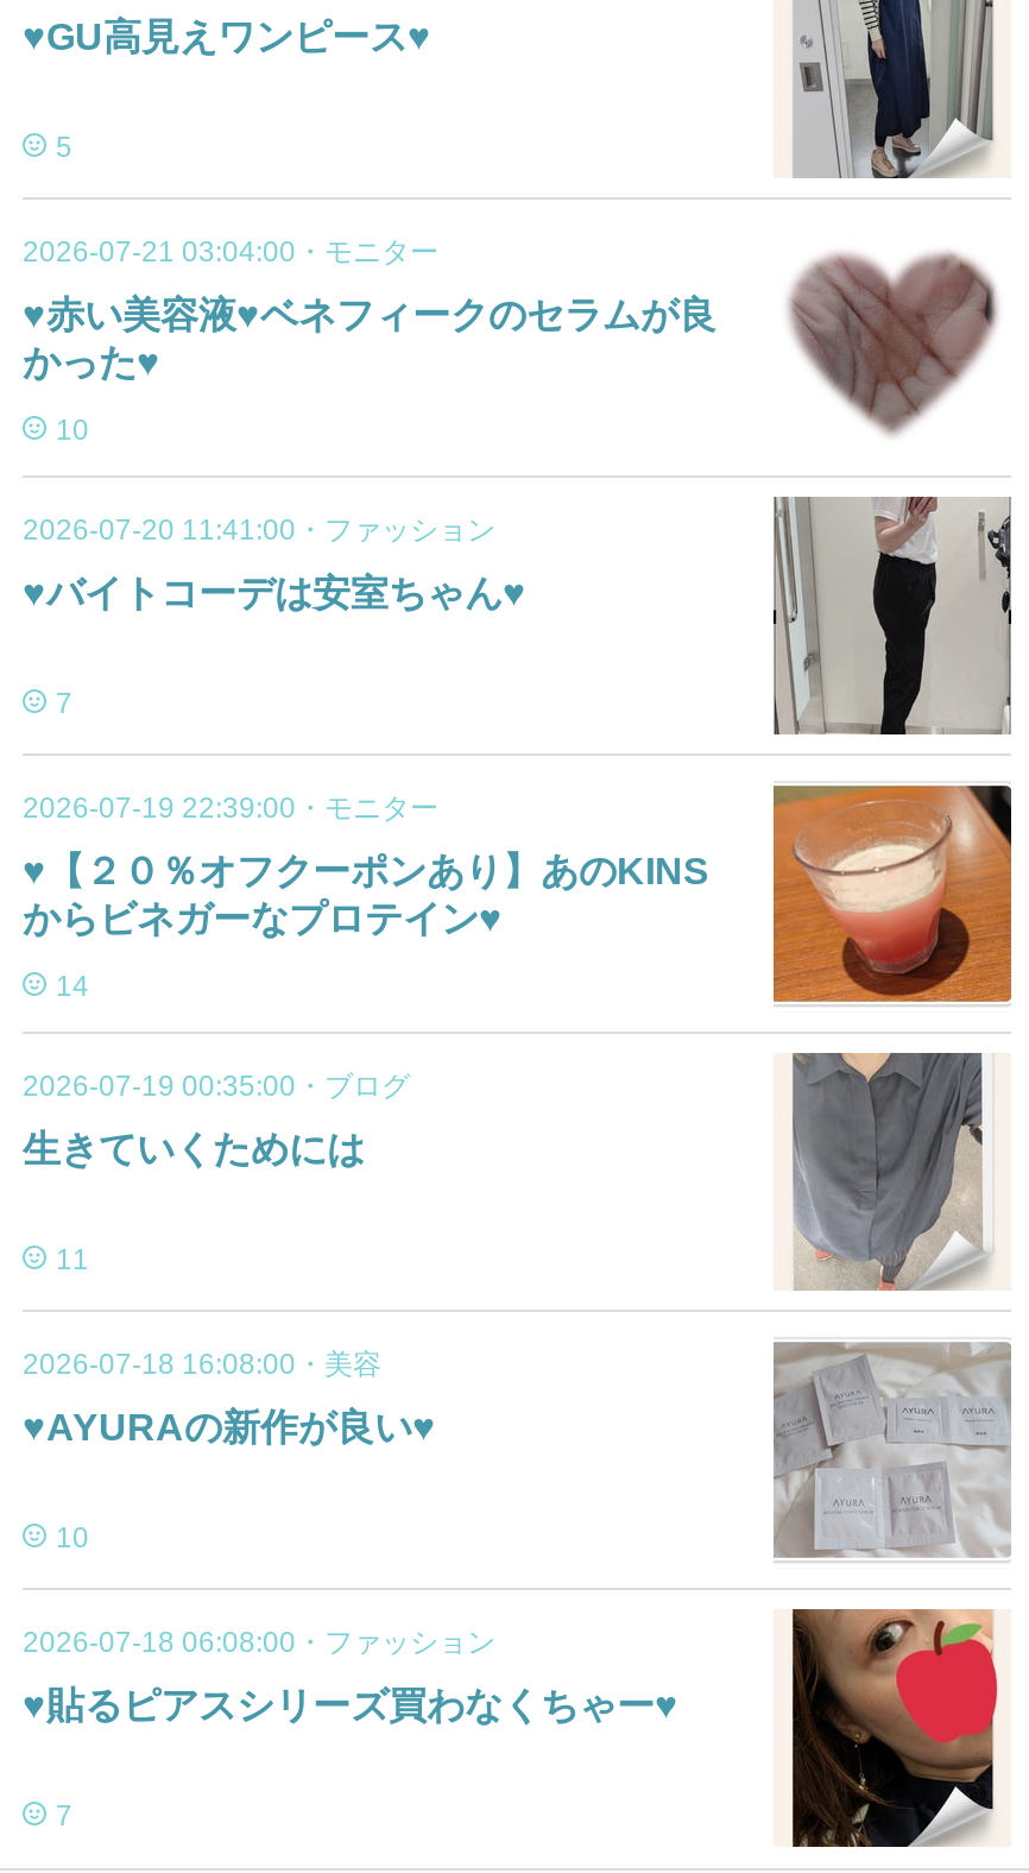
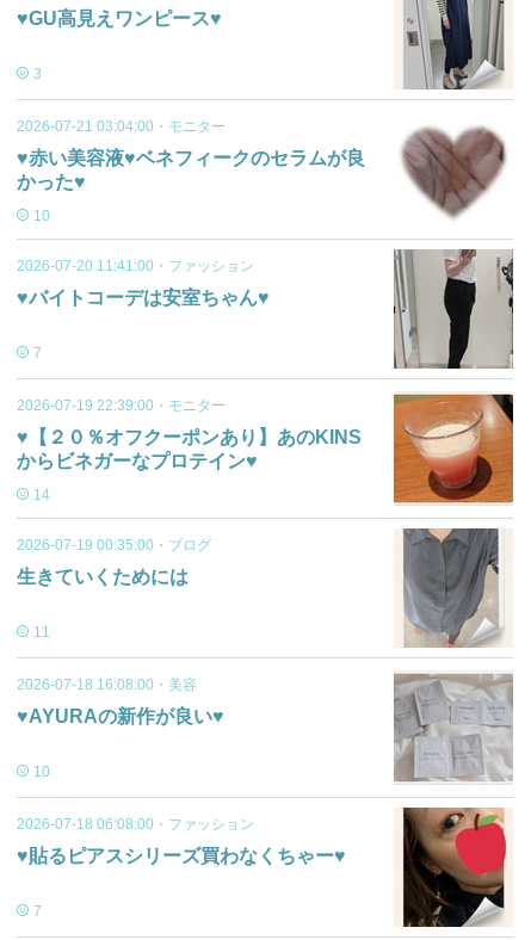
- 5
+ 3
